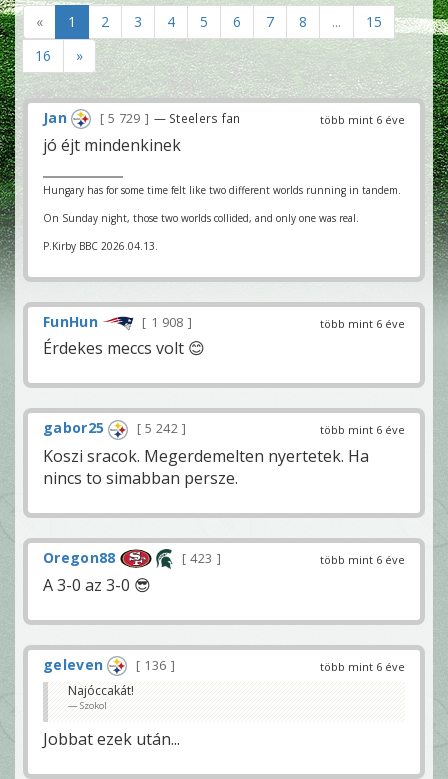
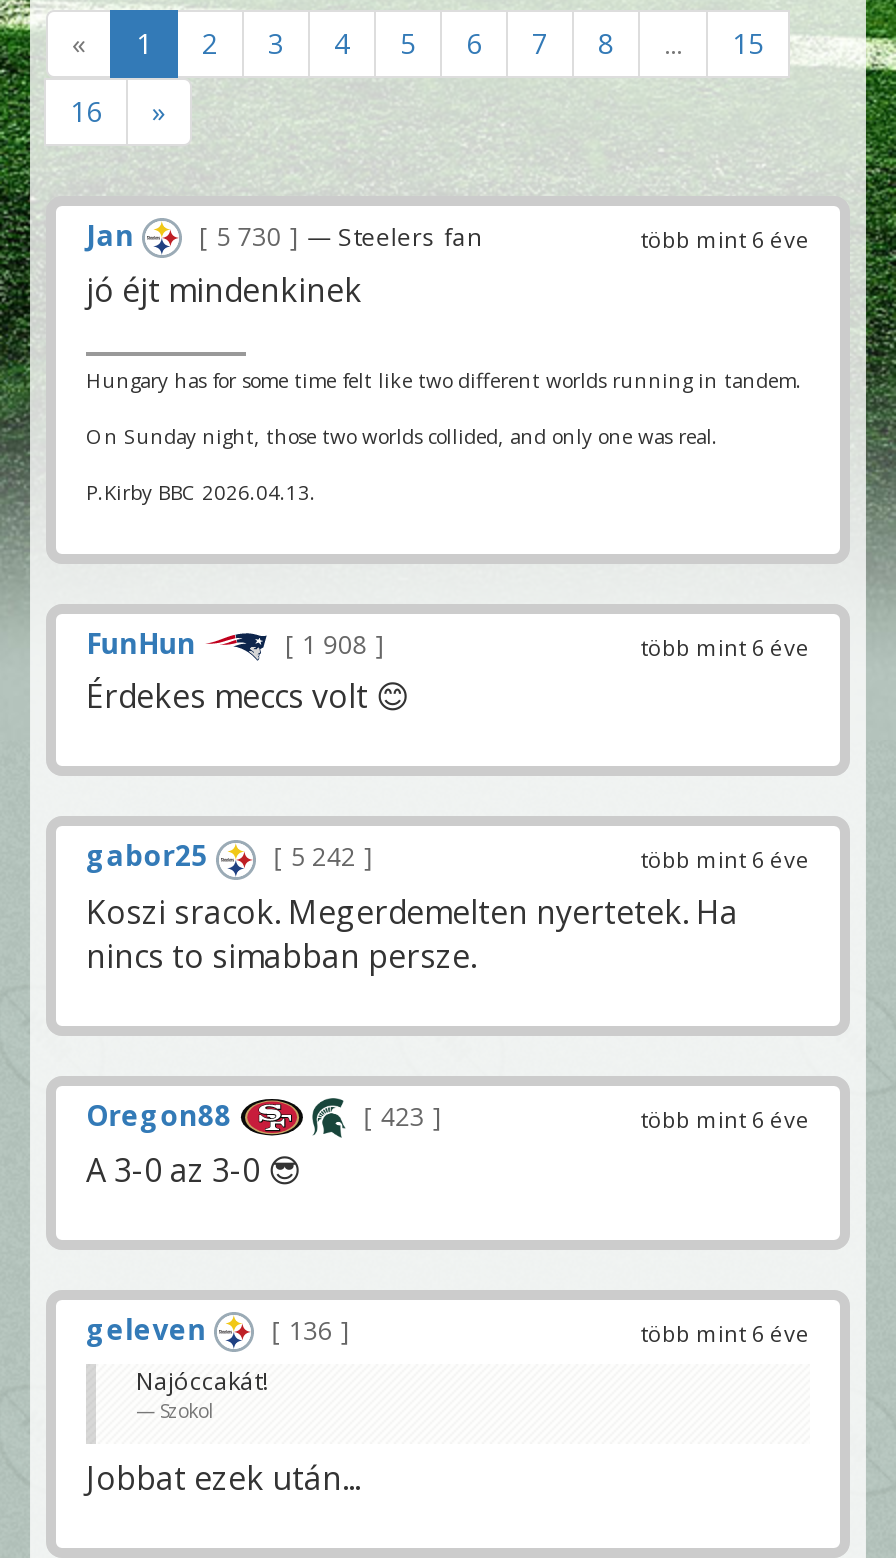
- 5 729 — Steelers fan
+ 5 730 — Steelers fan
